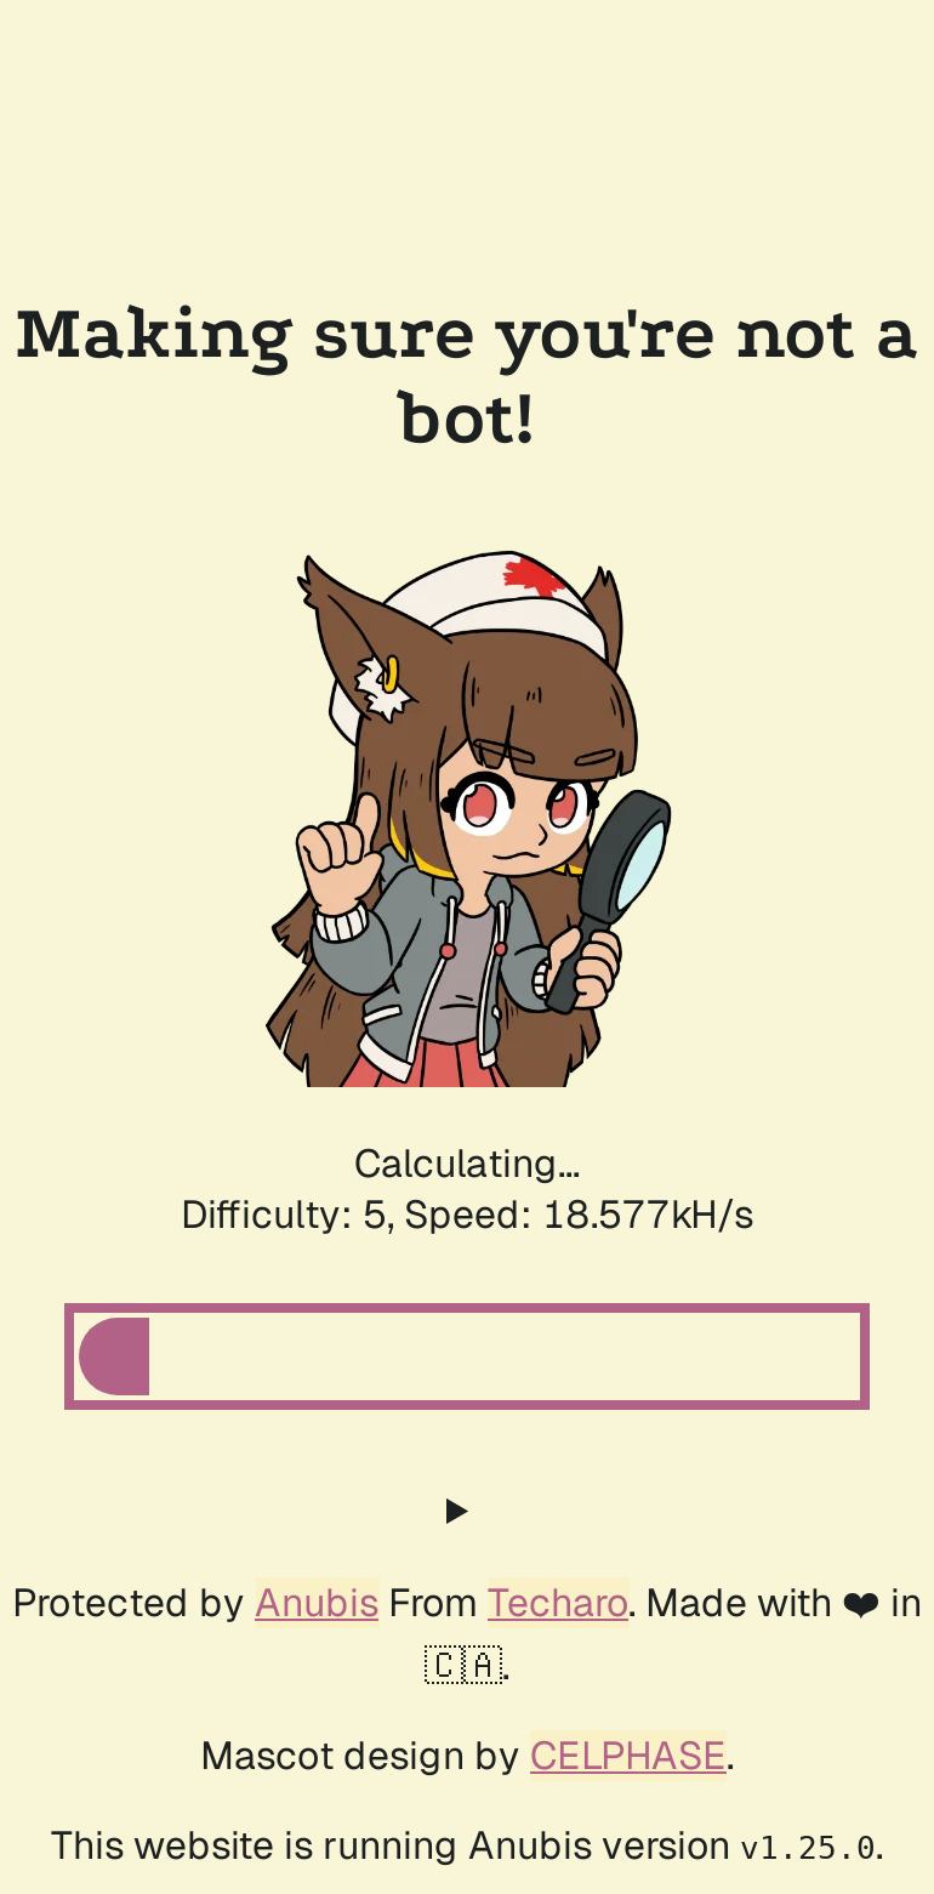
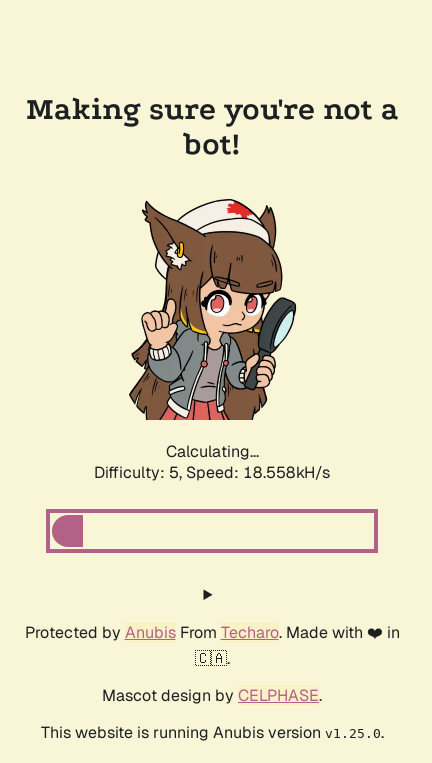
- Difficulty: 5, Speed: 18.577kH/s
+ Difficulty: 5, Speed: 18.558kH/s
